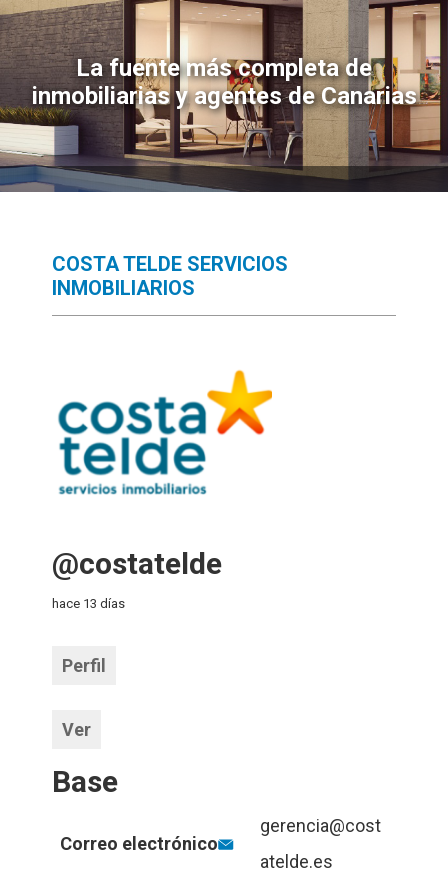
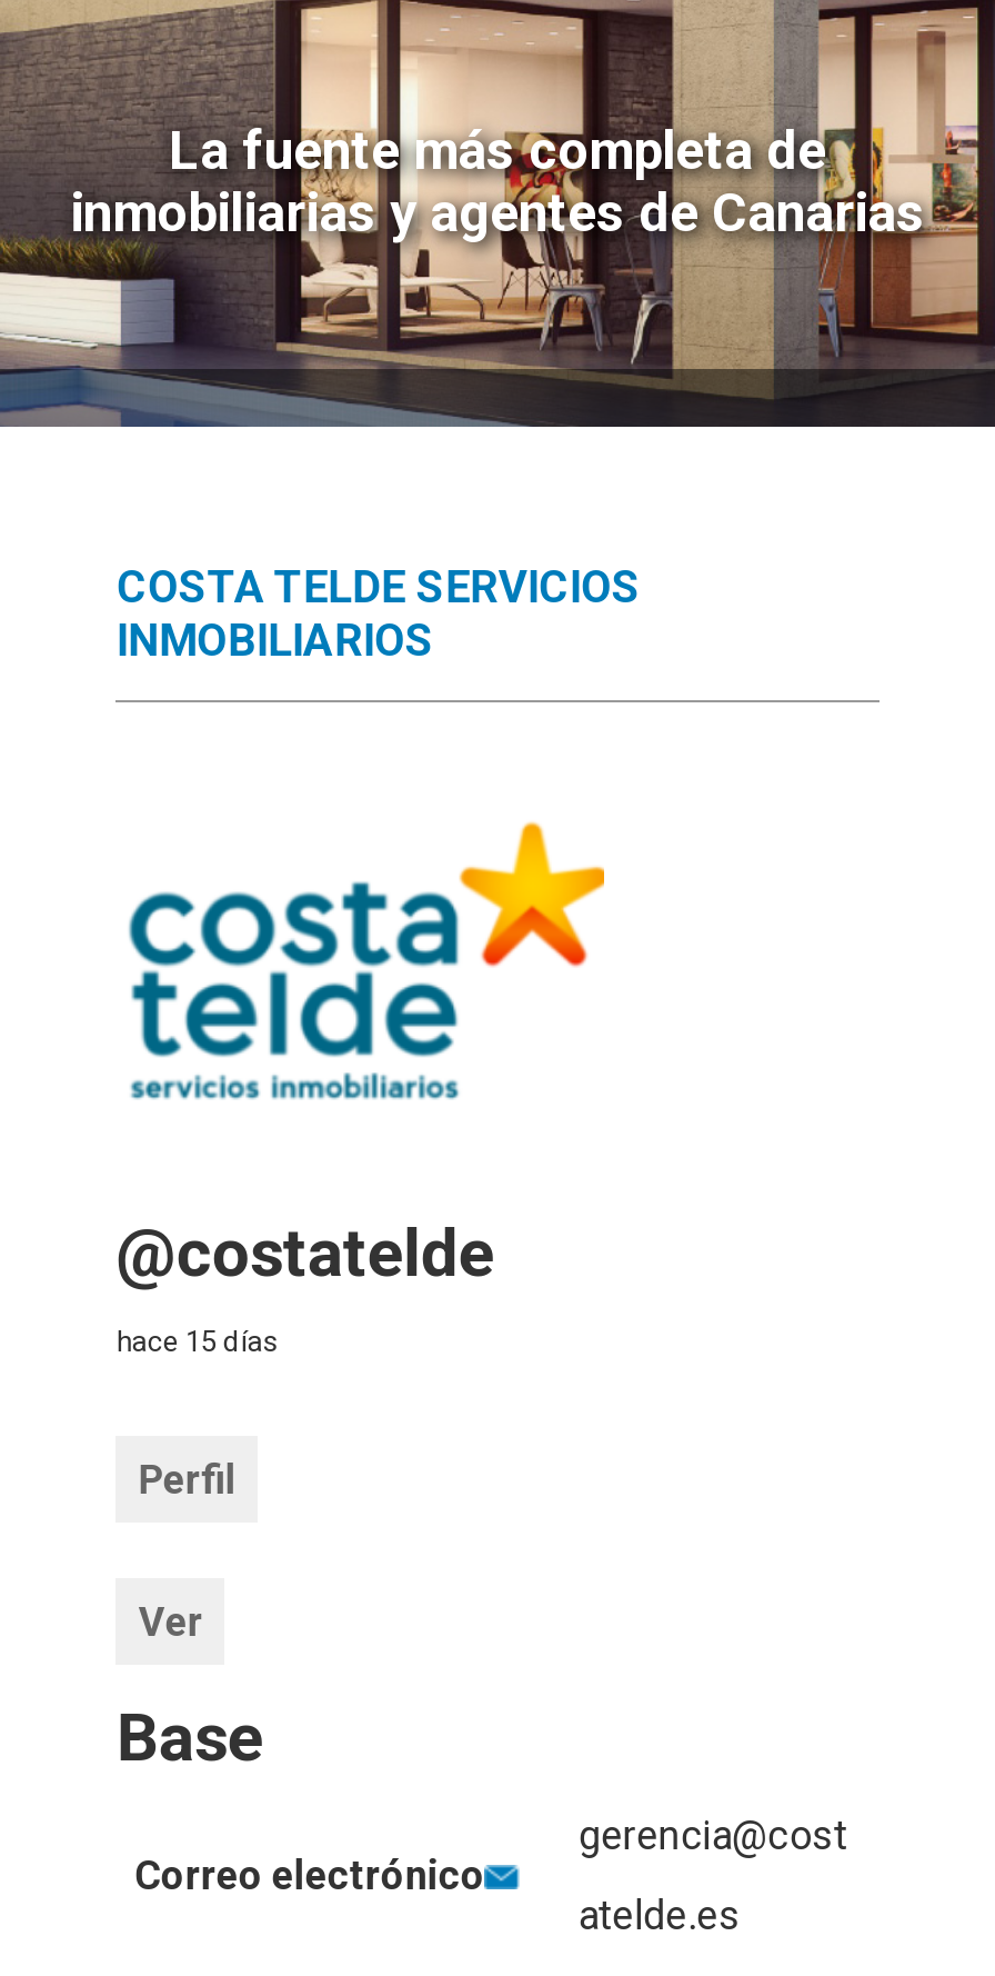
- hace 13 días
+ hace 15 días
